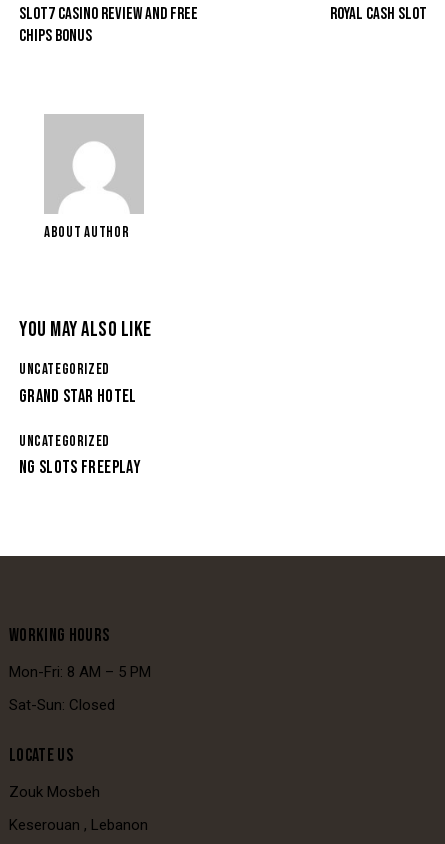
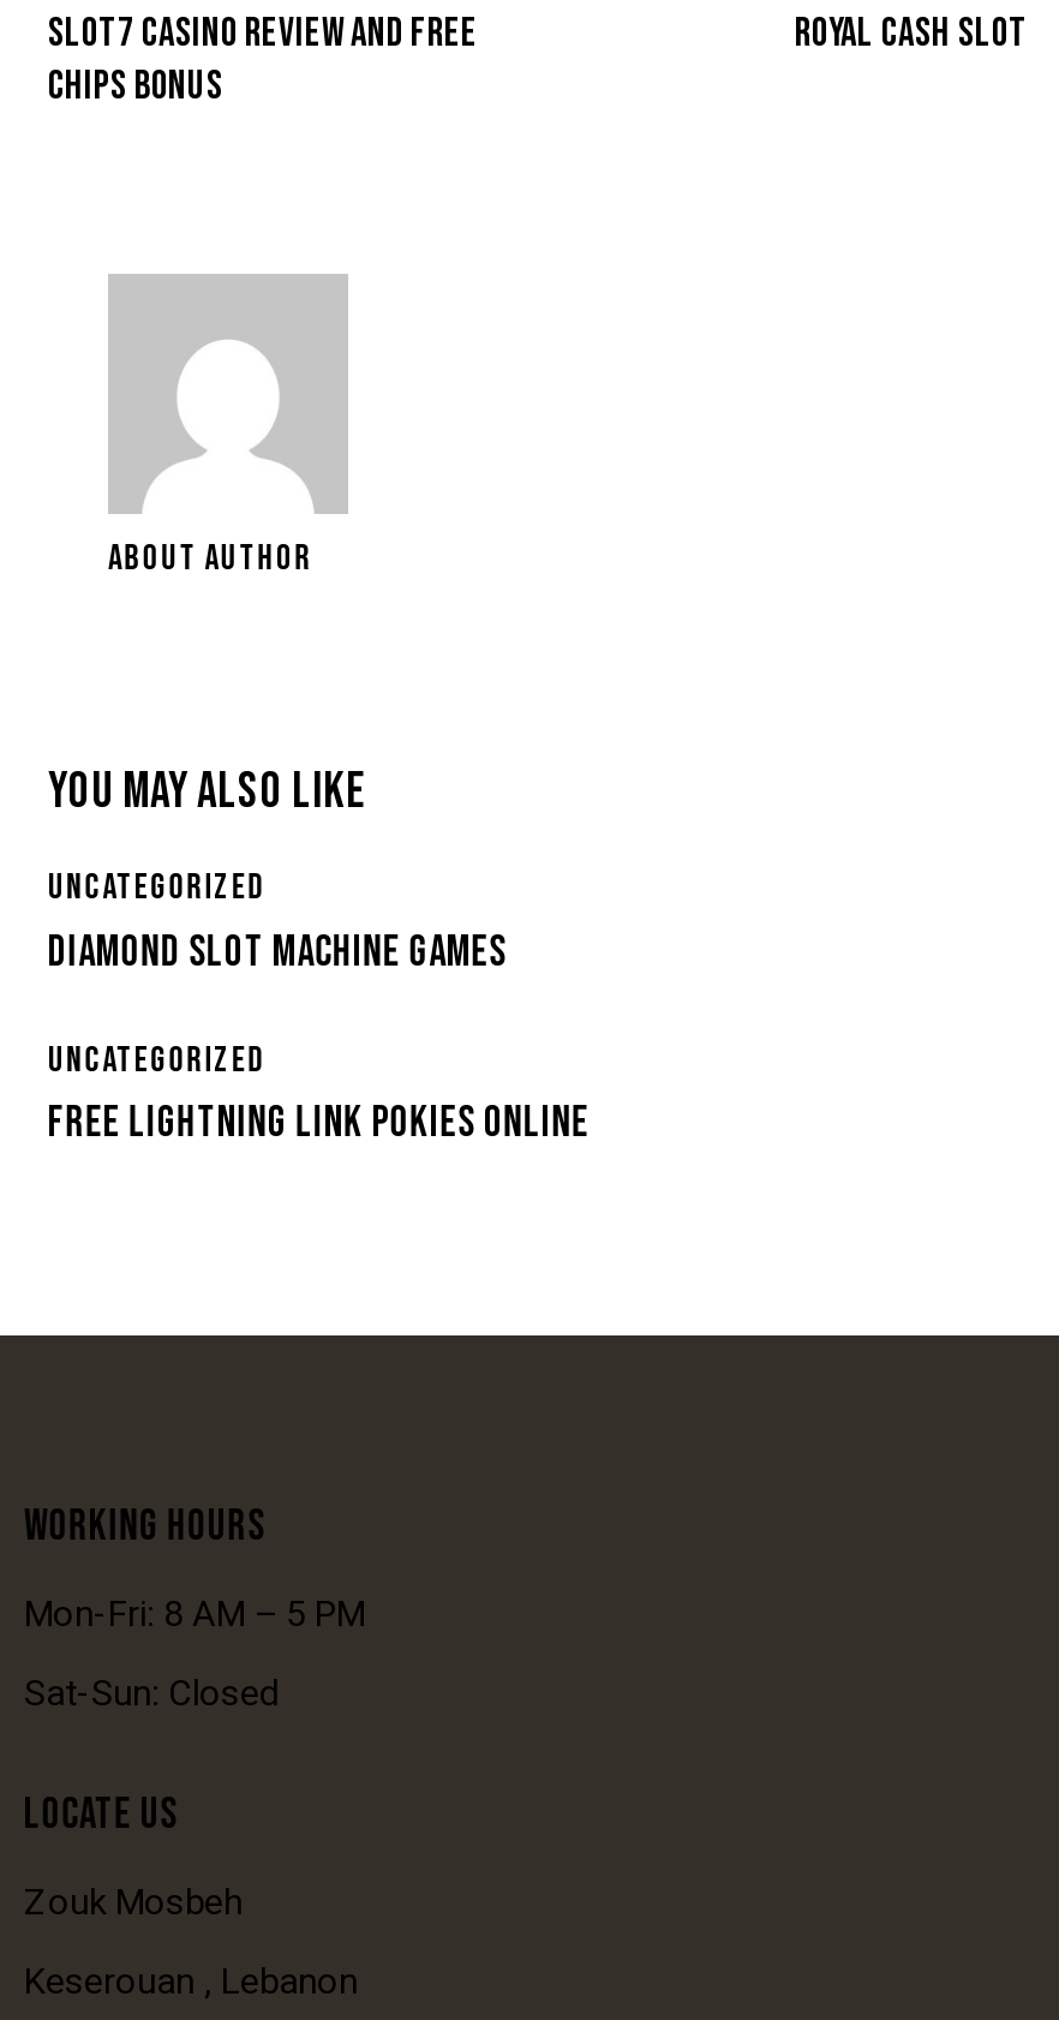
- GRAND STAR HOTEL
+ DIAMOND SLOT MACHINE GAMES

- NG SLOTS FREEPLAY
+ FREE LIGHTNING LINK POKIES ONLINE
